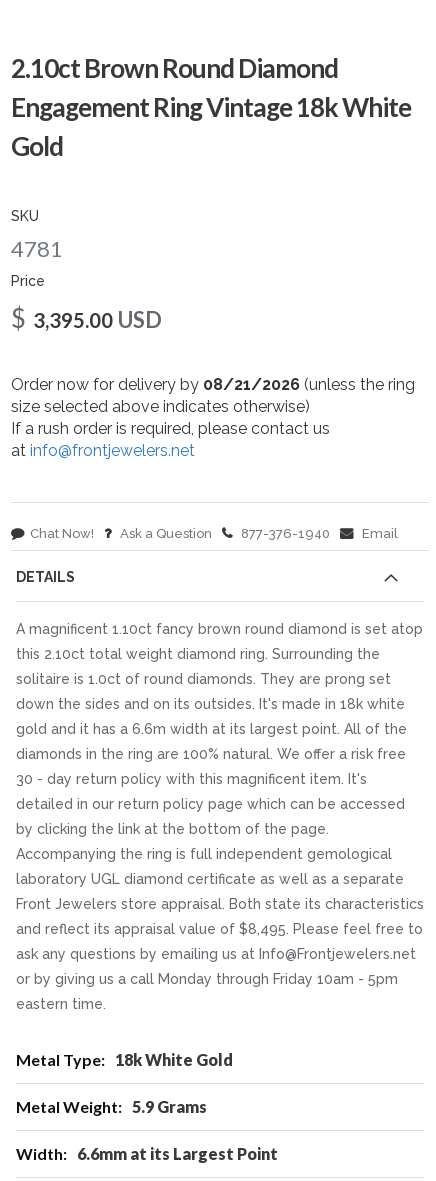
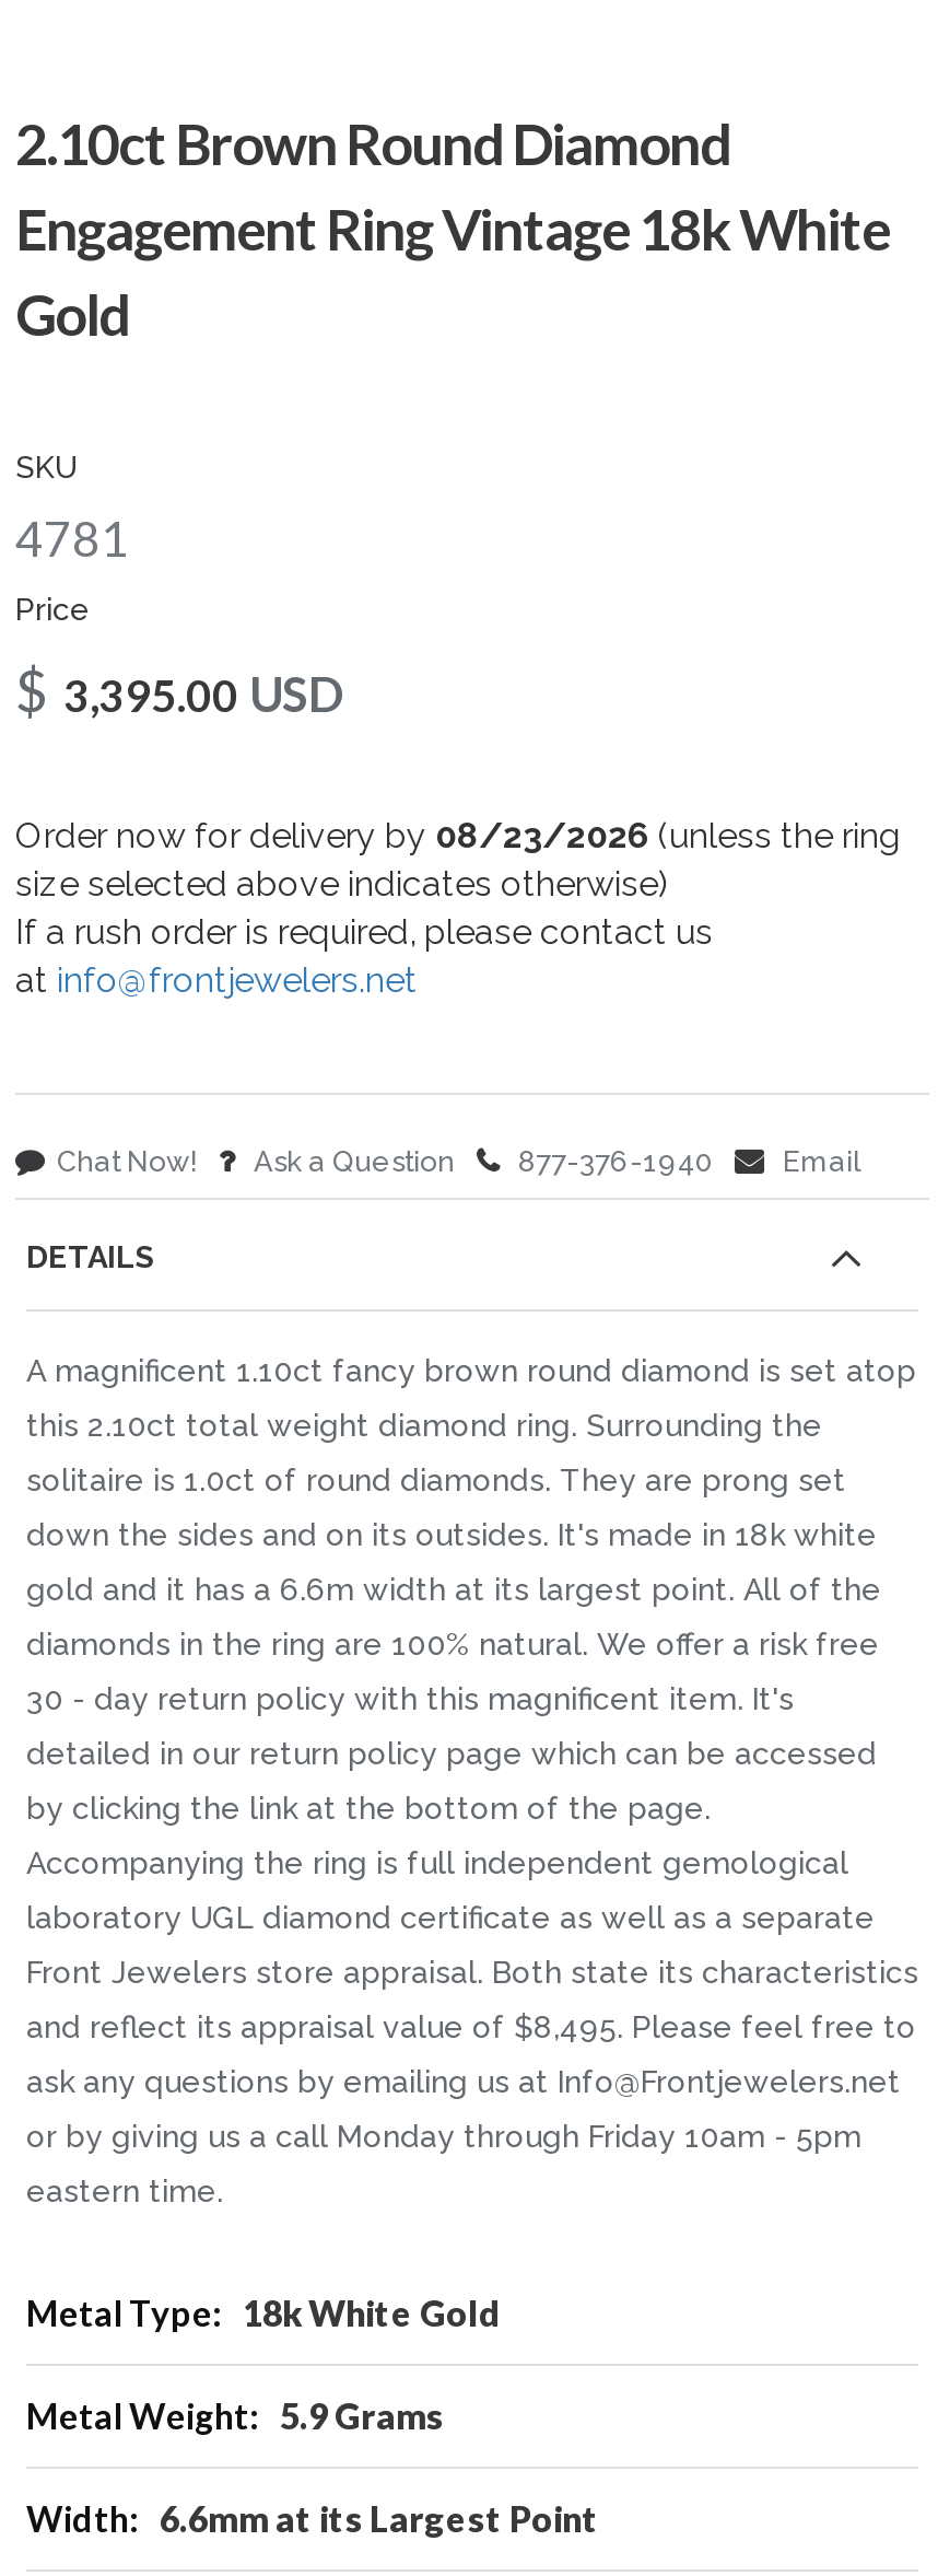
- Order now for delivery by 08/21/2026 (unless the ring
+ Order now for delivery by 08/23/2026 (unless the ring
